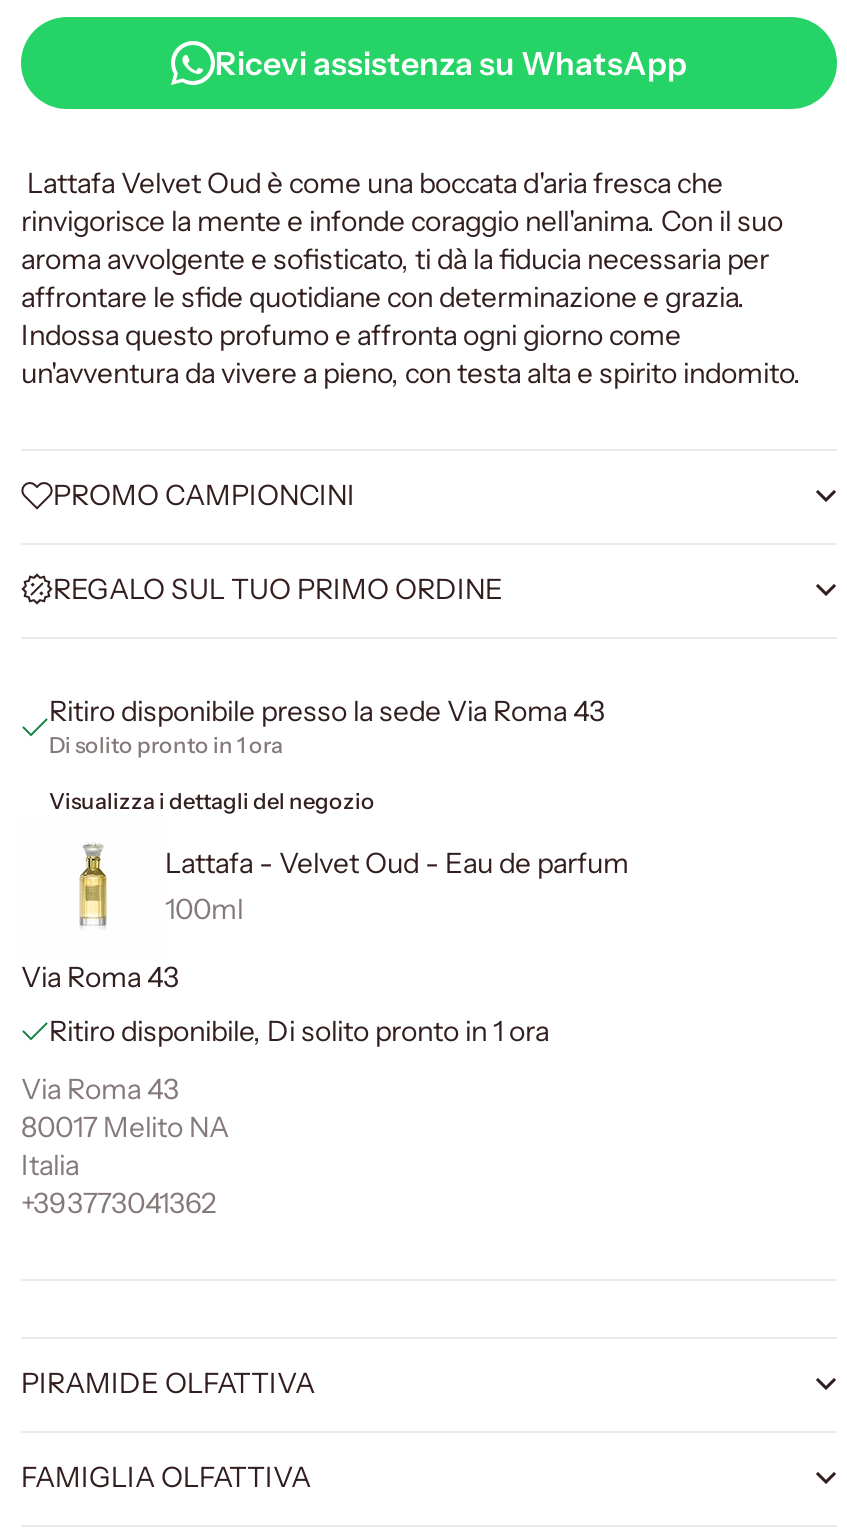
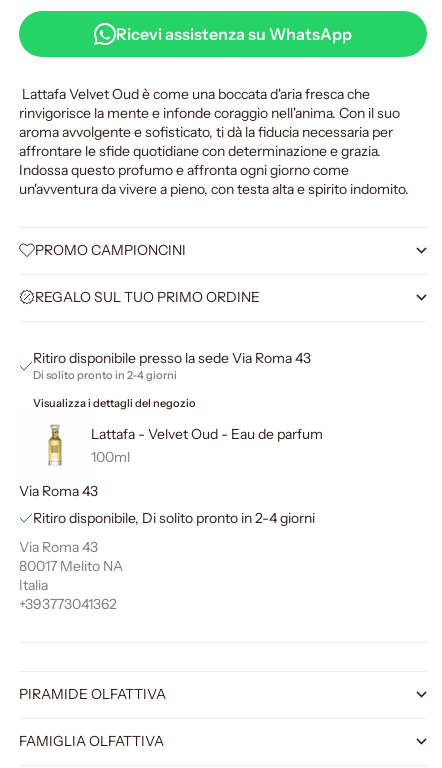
- Di solito pronto in 1 ora
+ Di solito pronto in 2-4 giorni

- Ritiro disponibile, Di solito pronto in 1 ora
+ Ritiro disponibile, Di solito pronto in 2-4 giorni
